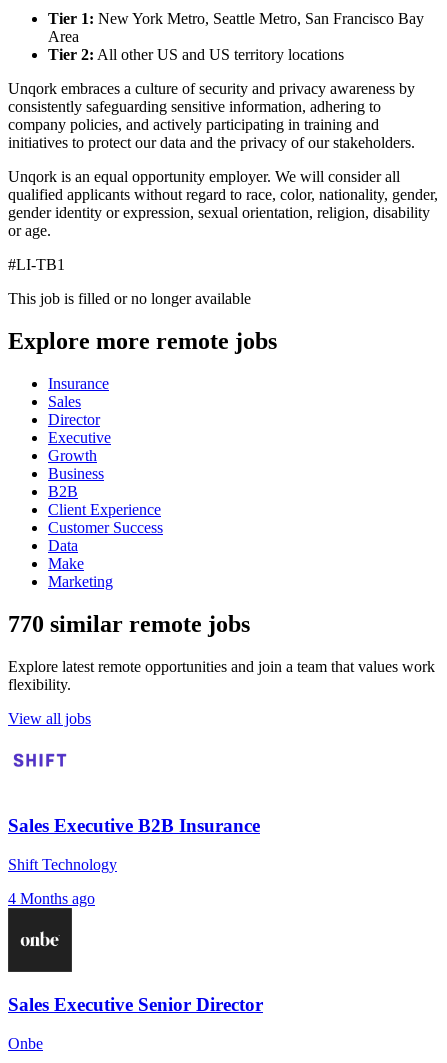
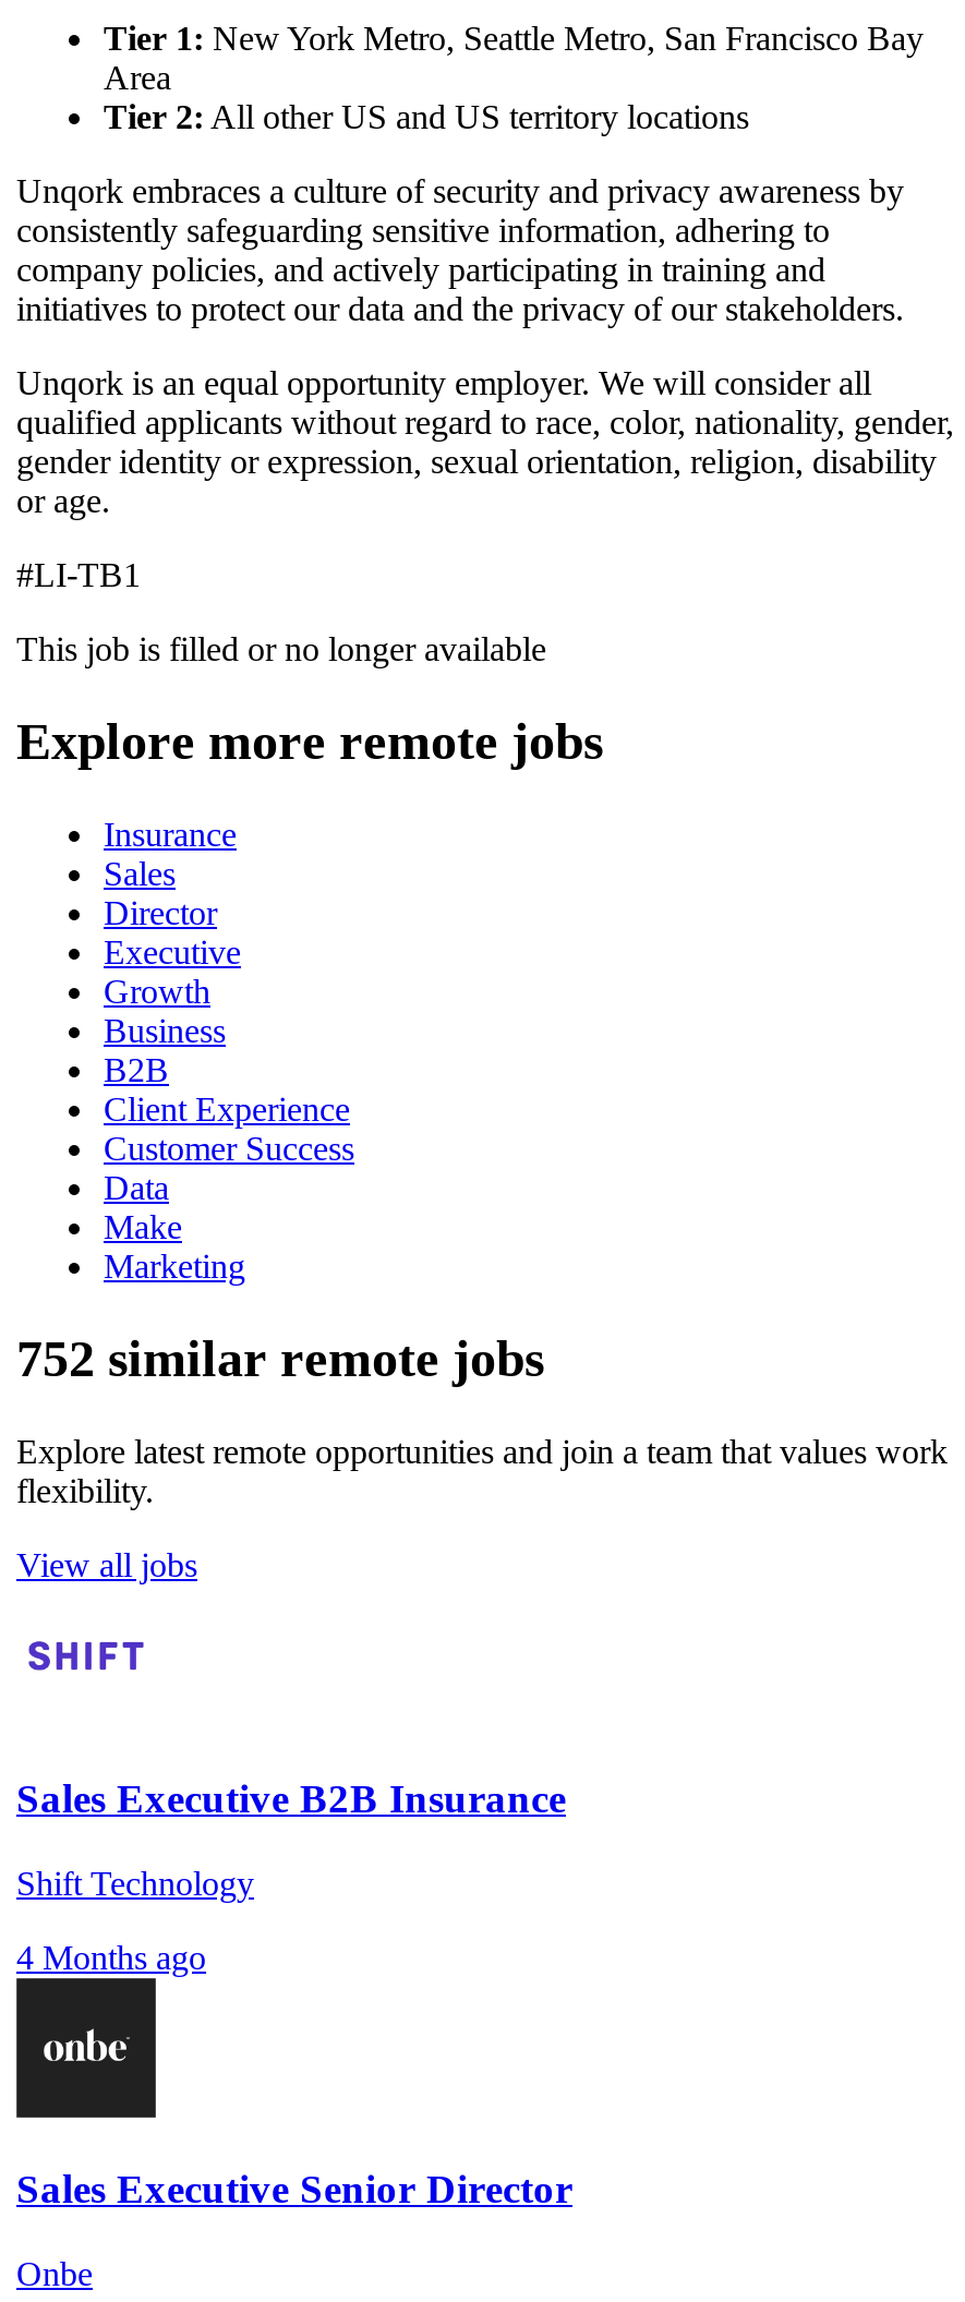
- 770 similar remote jobs
+ 752 similar remote jobs
